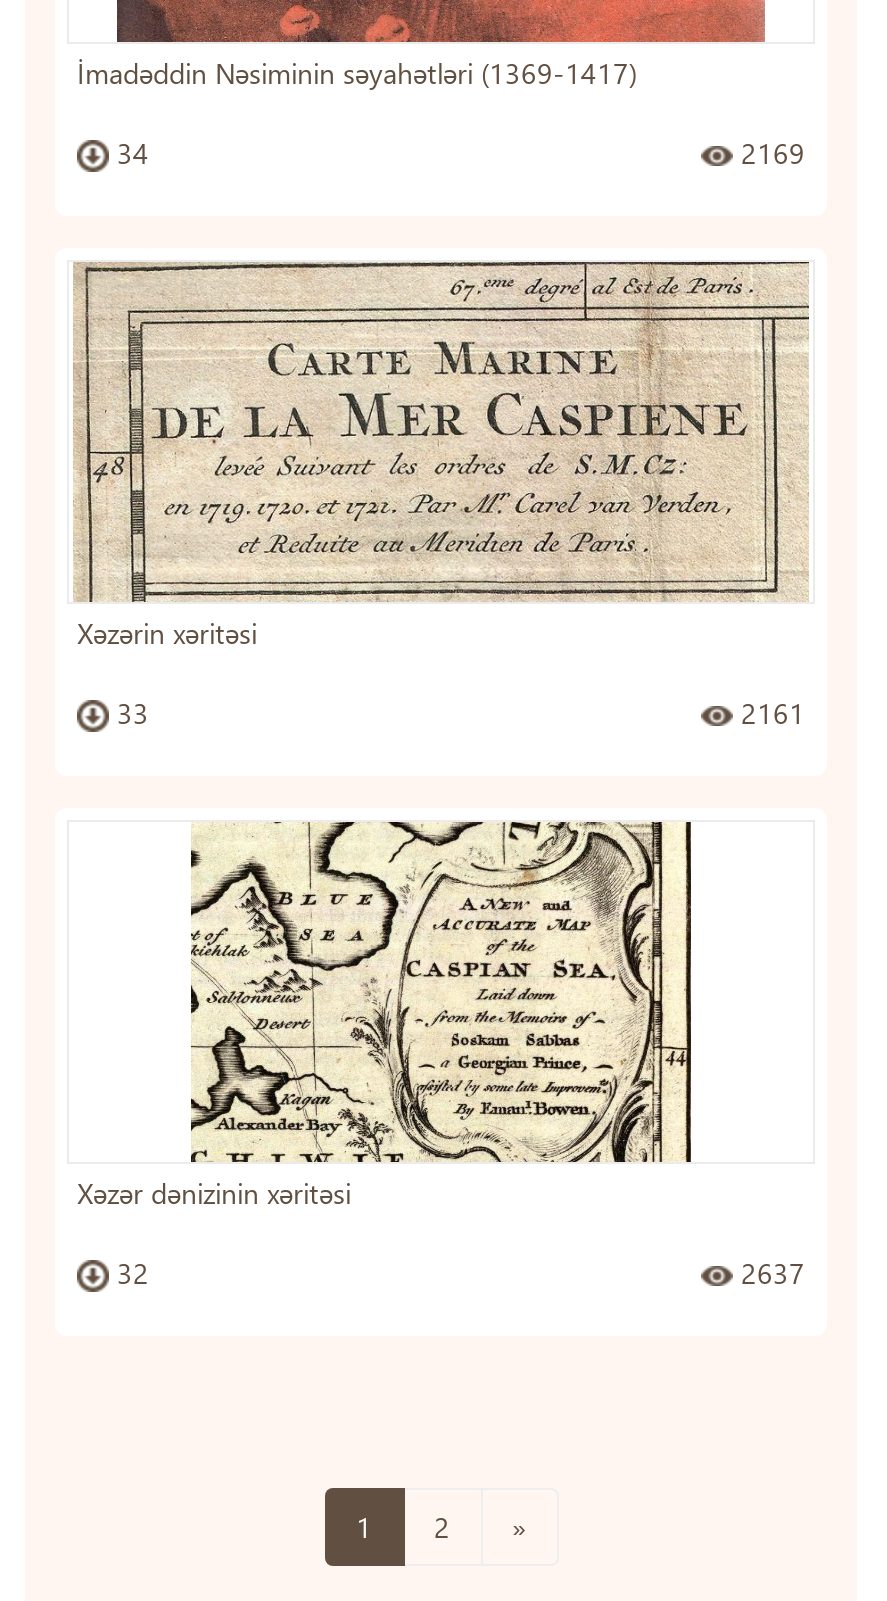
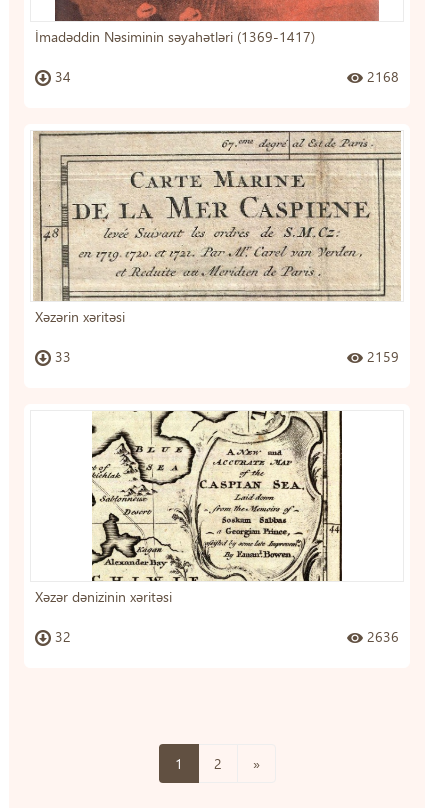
- 2169
+ 2168

- 2161
+ 2159

- 2637
+ 2636
